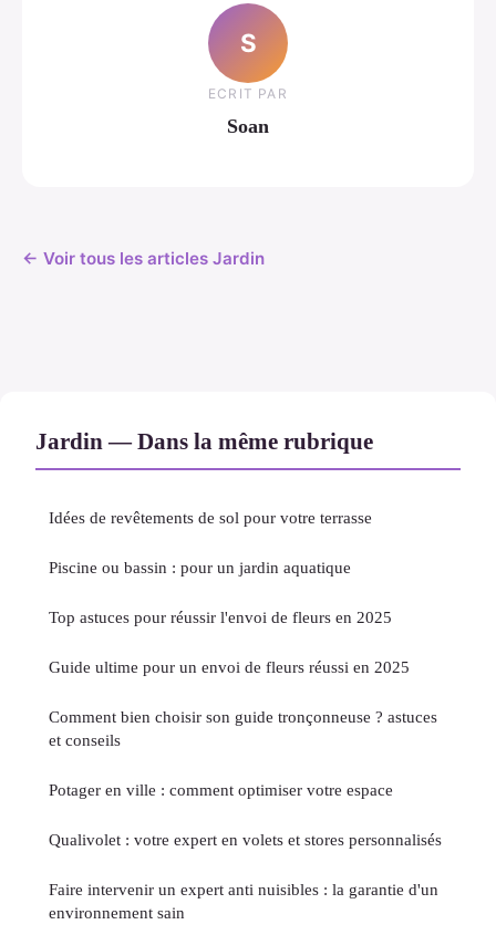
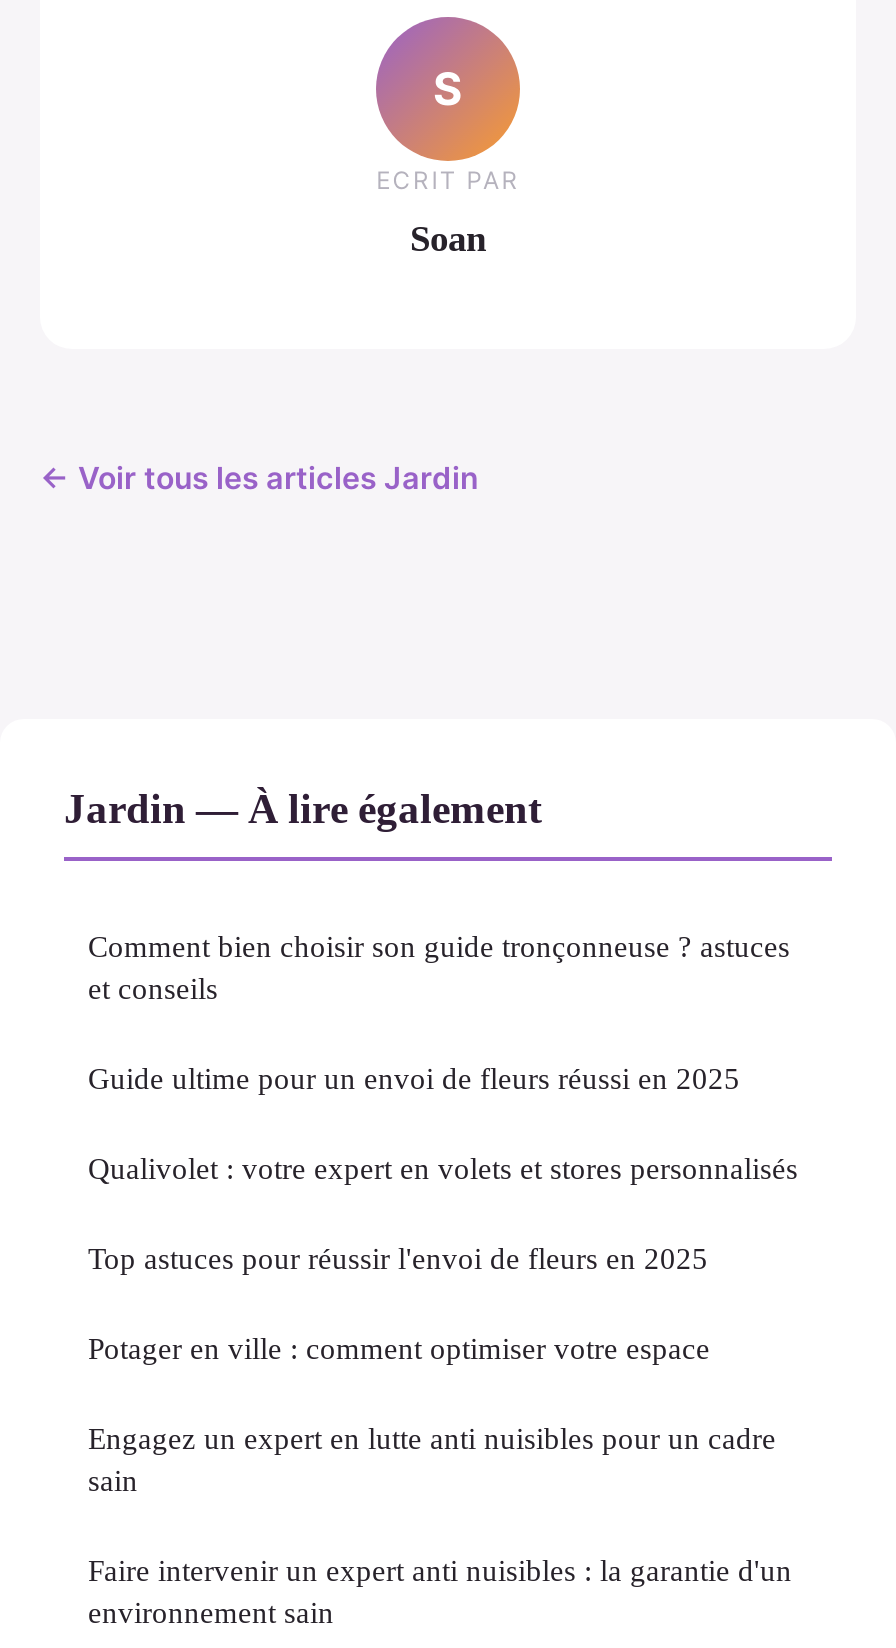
- Jardin — Dans la même rubrique
- Idées de revêtements de sol pour votre terrasse
- Piscine ou bassin : pour un jardin aquatique
+ Jardin — À lire également

moved down: Top astuces pour réussir l'envoi de fleurs en 2025 | Guide ultime pour un envoi de fleurs réussi en 2025

moved up: Comment bien choisir son guide tronçonneuse ? astuces | et conseils

moved up: Potager en ville : comment optimiser votre espace

+ Engagez un expert en lutte anti nuisibles pour un cadre
+ sain

moved up: Qualivolet : votre expert en volets et stores personnalisés
